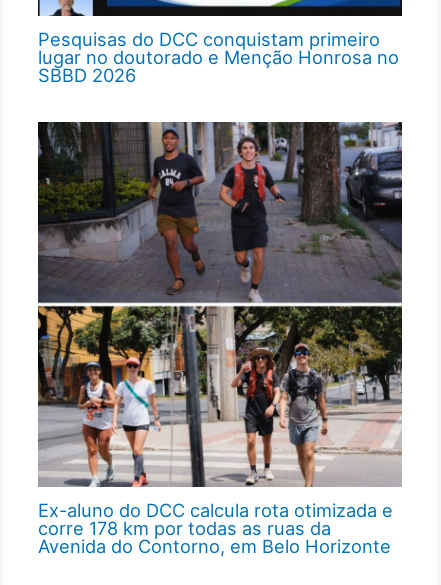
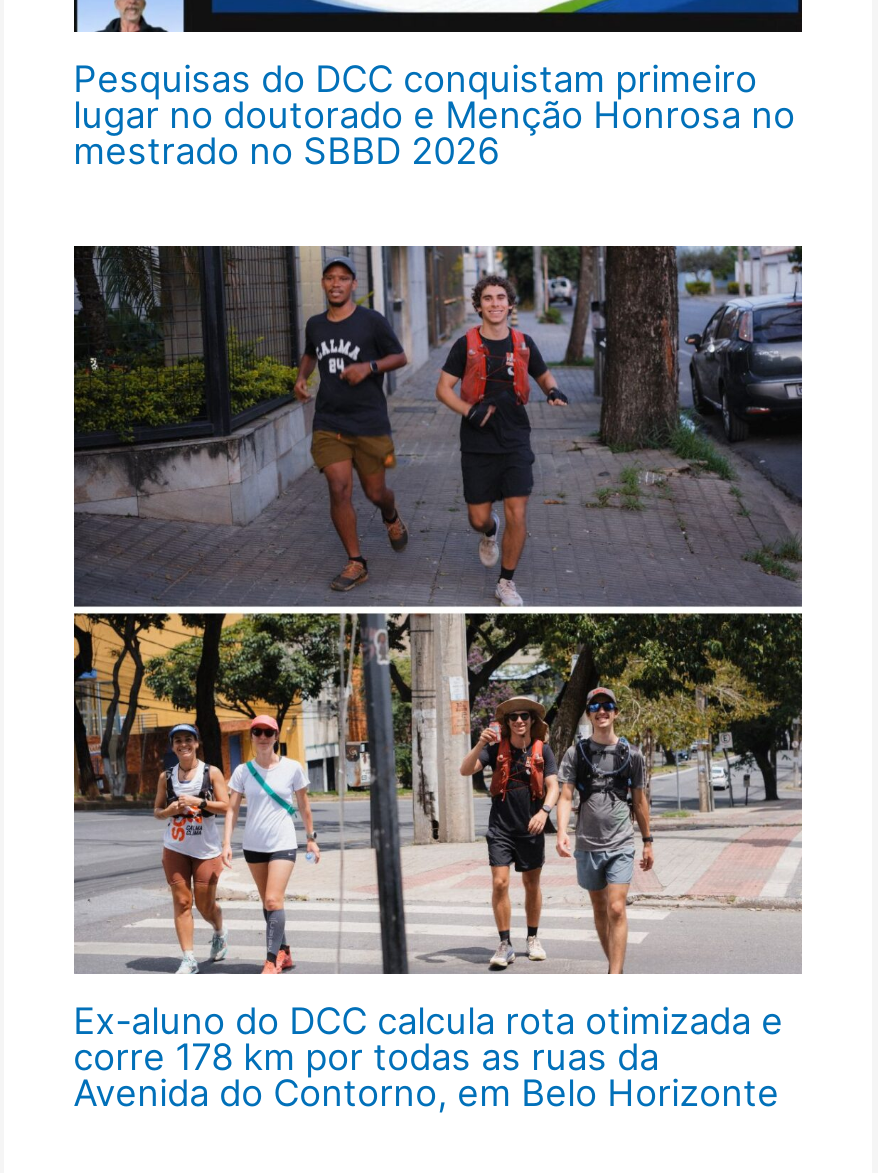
- SBBD 2026
+ mestrado no SBBD 2026
